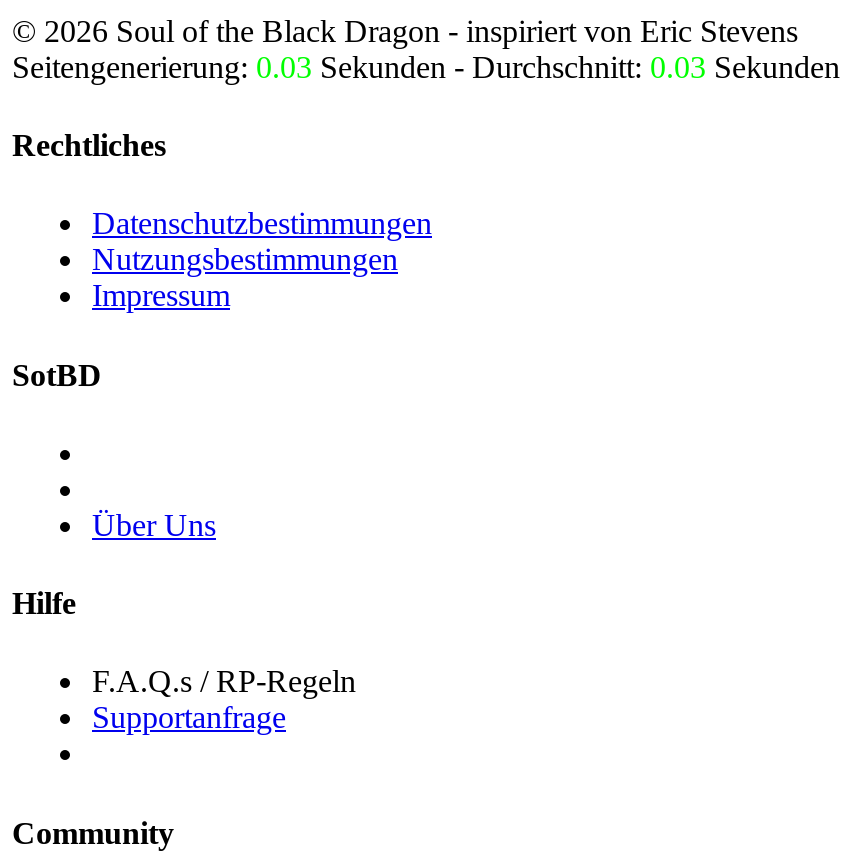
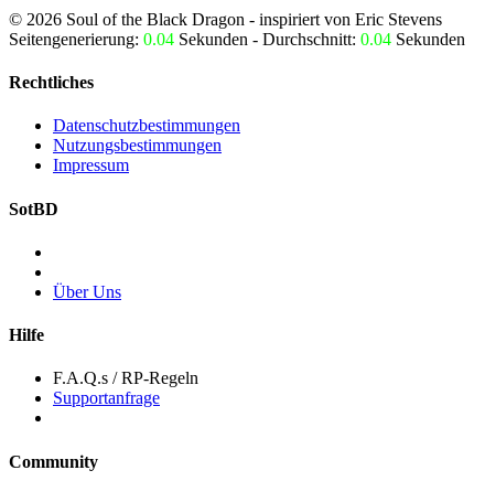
- Seitengenerierung: 0.03 Sekunden - Durchschnitt: 0.03 Sekunden
+ Seitengenerierung: 0.04 Sekunden - Durchschnitt: 0.04 Sekunden
